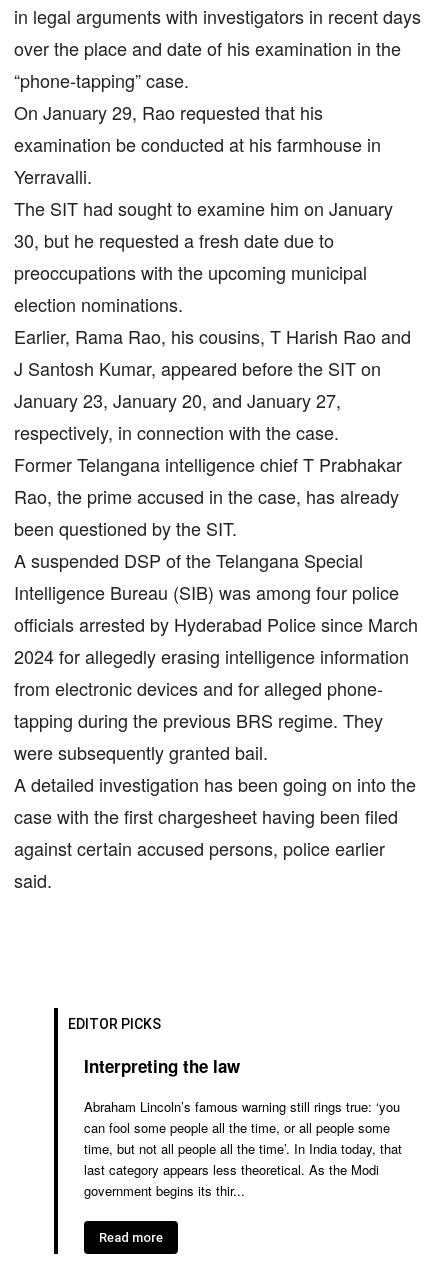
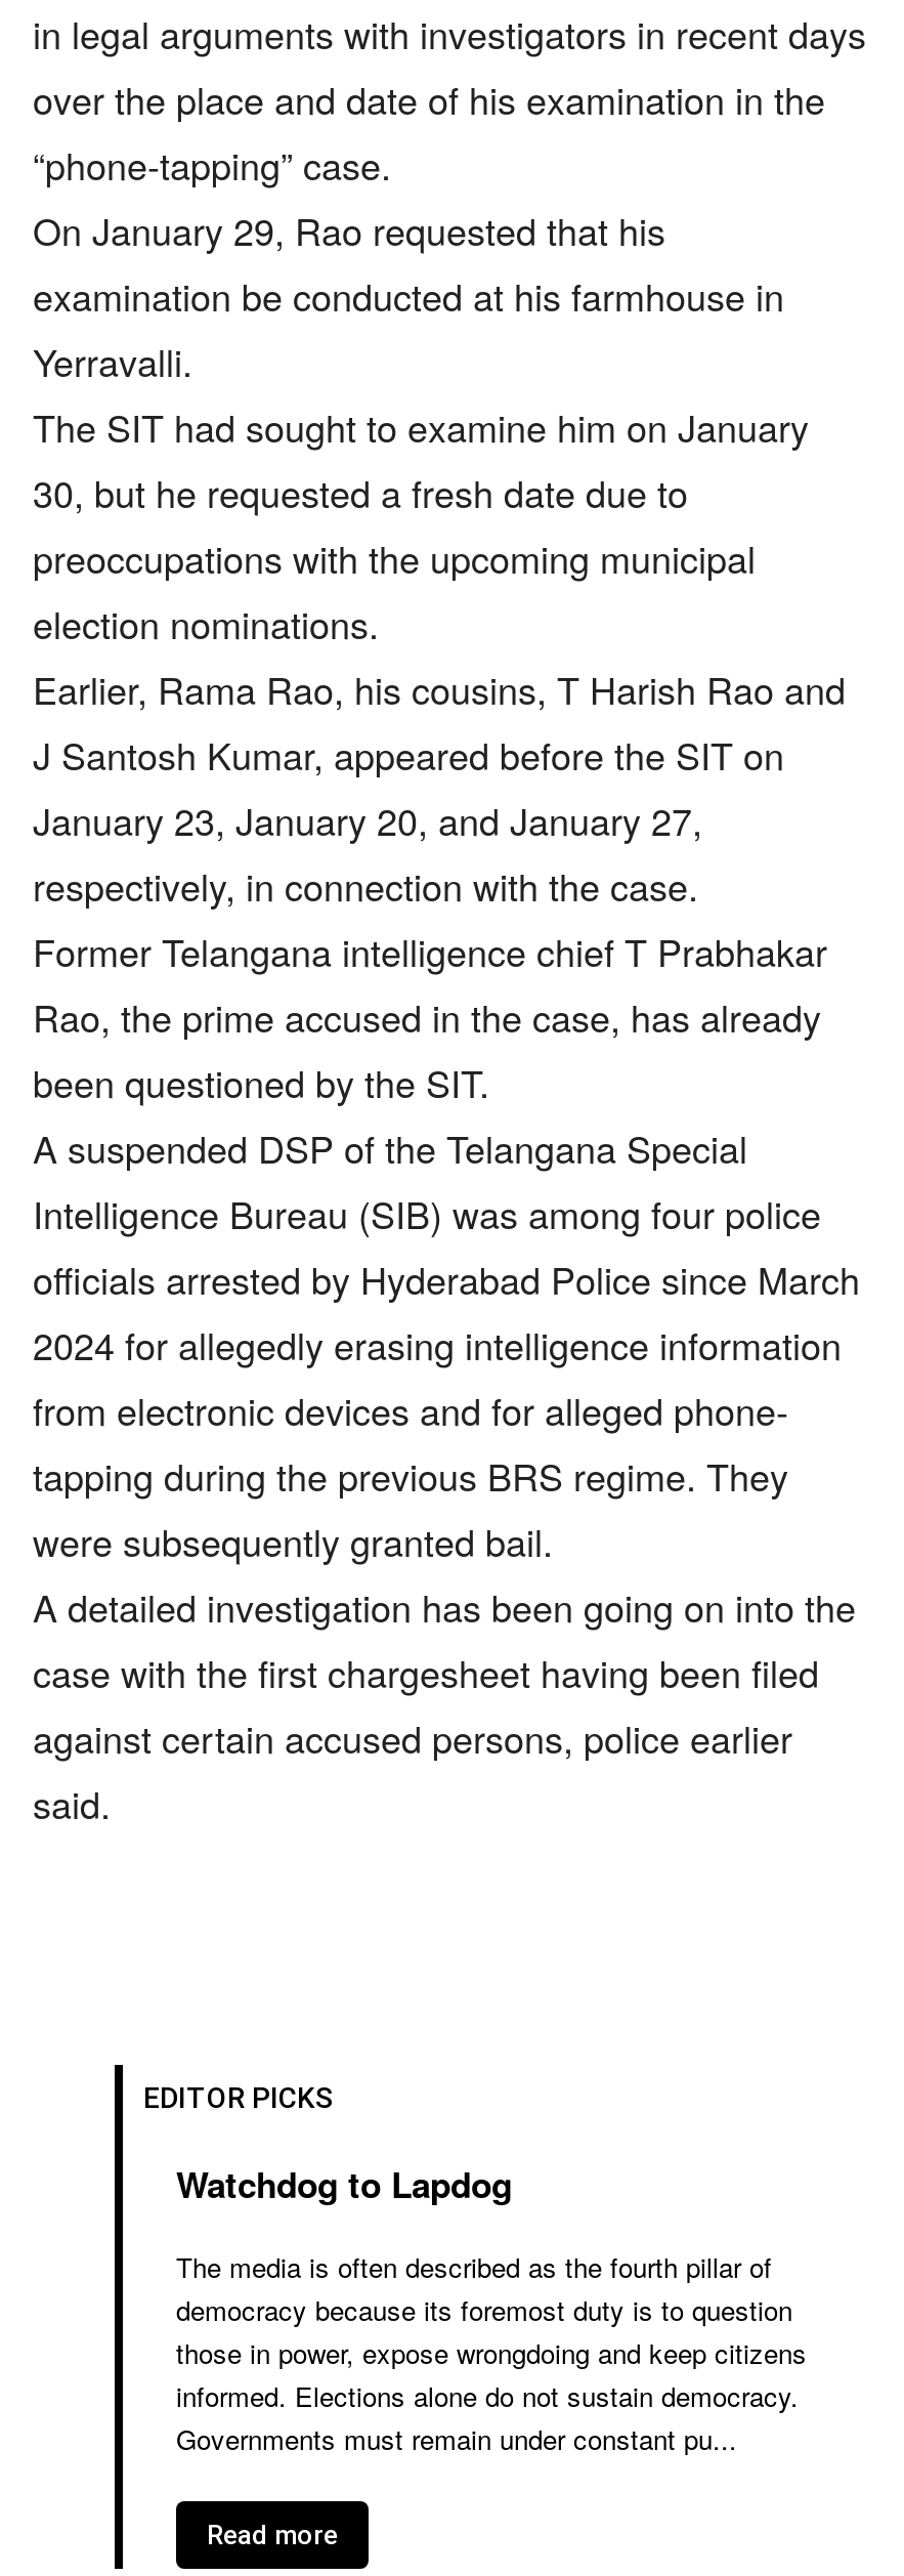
- Interpreting the law
+ Watchdog to Lapdog

- Abraham Lincoln’s famous warning still rings true: ‘you
- can fool some people all the time, or all people some
- time, but not all people all the time’. In India today, that
- last category appears less theoretical. As the Modi
- government begins its thir...
+ The media is often described as the fourth pillar of
+ democracy because its foremost duty is to question
+ those in power, expose wrongdoing and keep citizens
+ informed. Elections alone do not sustain democracy.
+ Governments must remain under constant pu...
